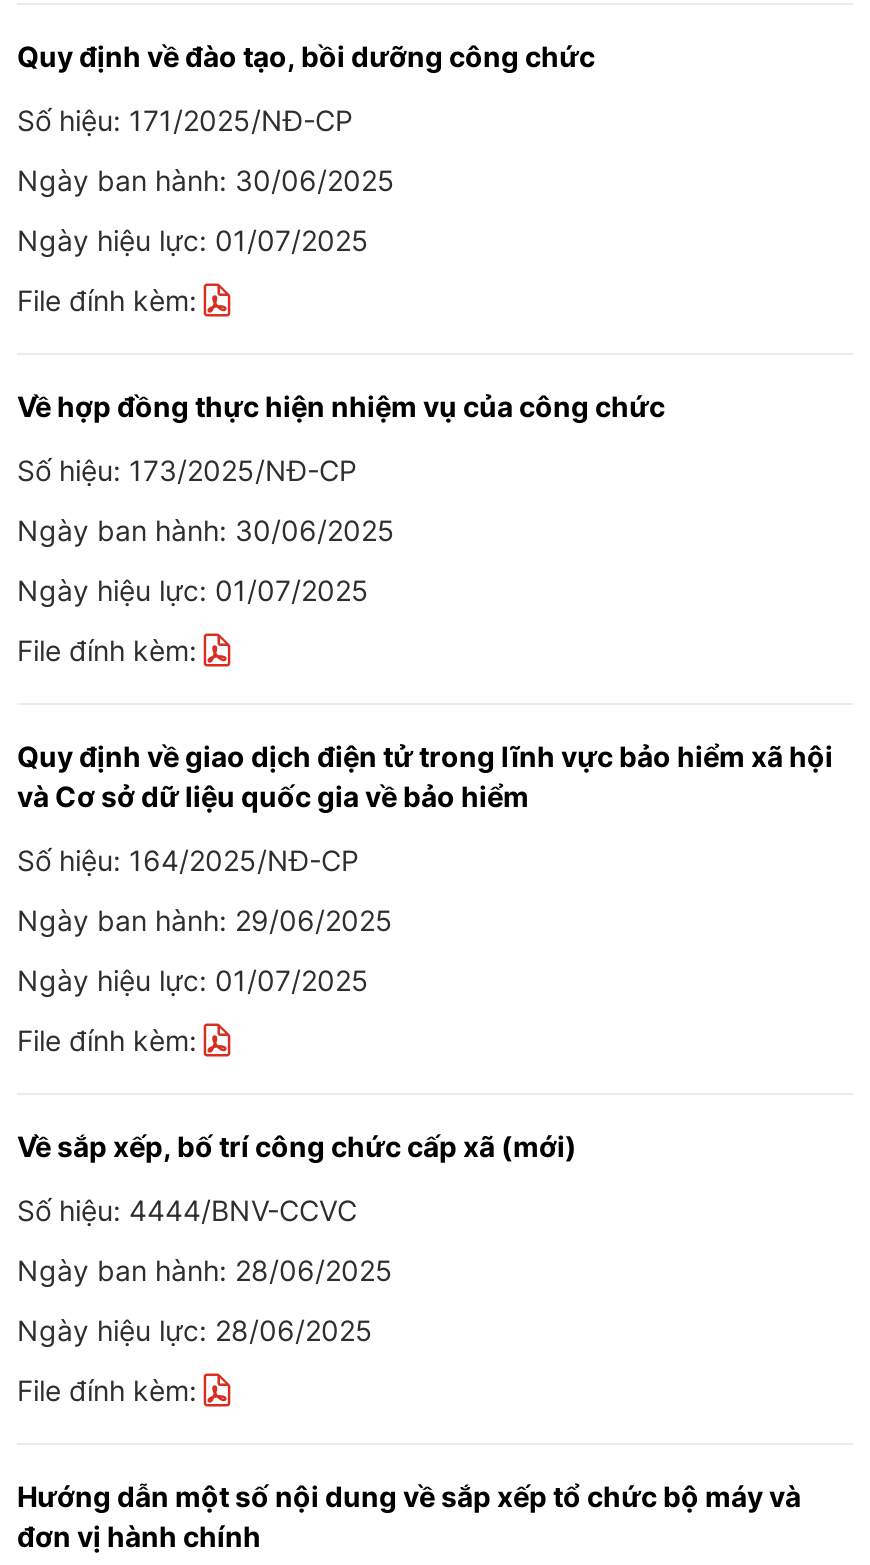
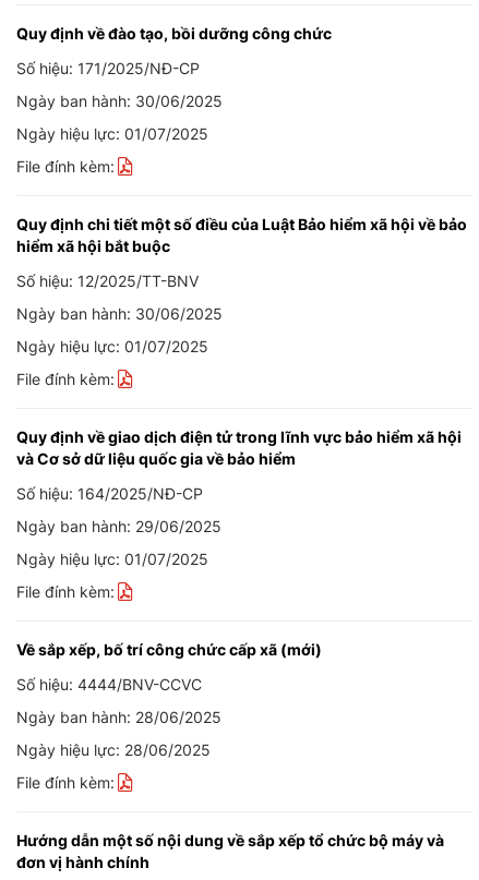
- Về hợp đồng thực hiện nhiệm vụ của công chức
+ Quy định chi tiết một số điều của Luật Bảo hiểm xã hội về bảo
+ hiểm xã hội bắt buộc

- Số hiệu: 173/2025/NĐ-CP
+ Số hiệu: 12/2025/TT-BNV
